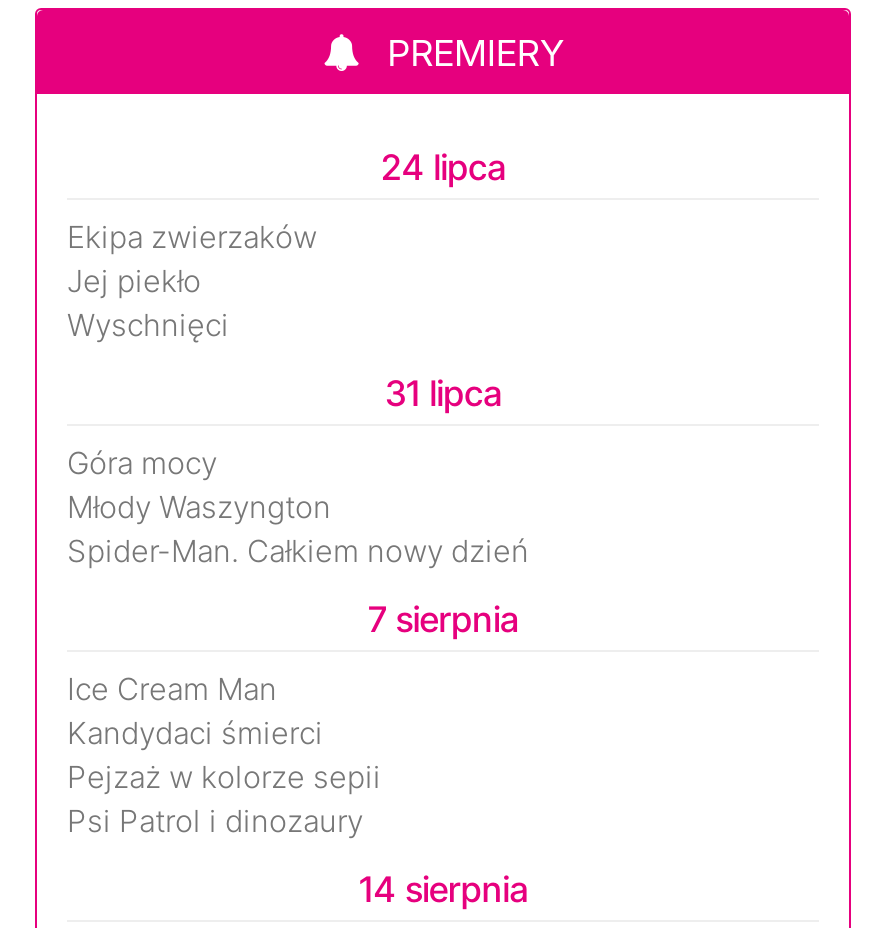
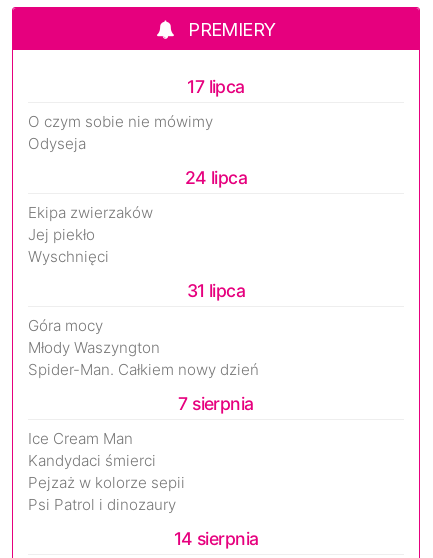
+ 17 lipca
+ O czym sobie nie mówimy
+ Odyseja
